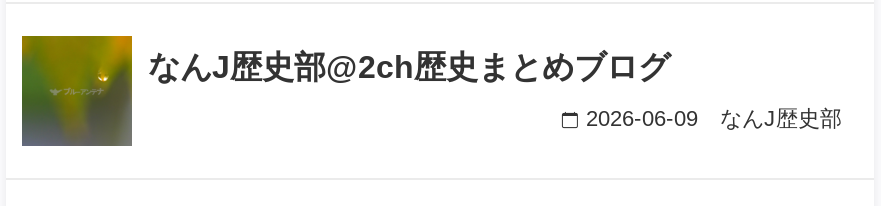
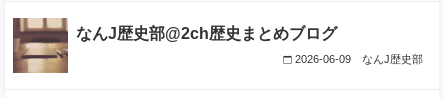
- [image]
+ [image]
